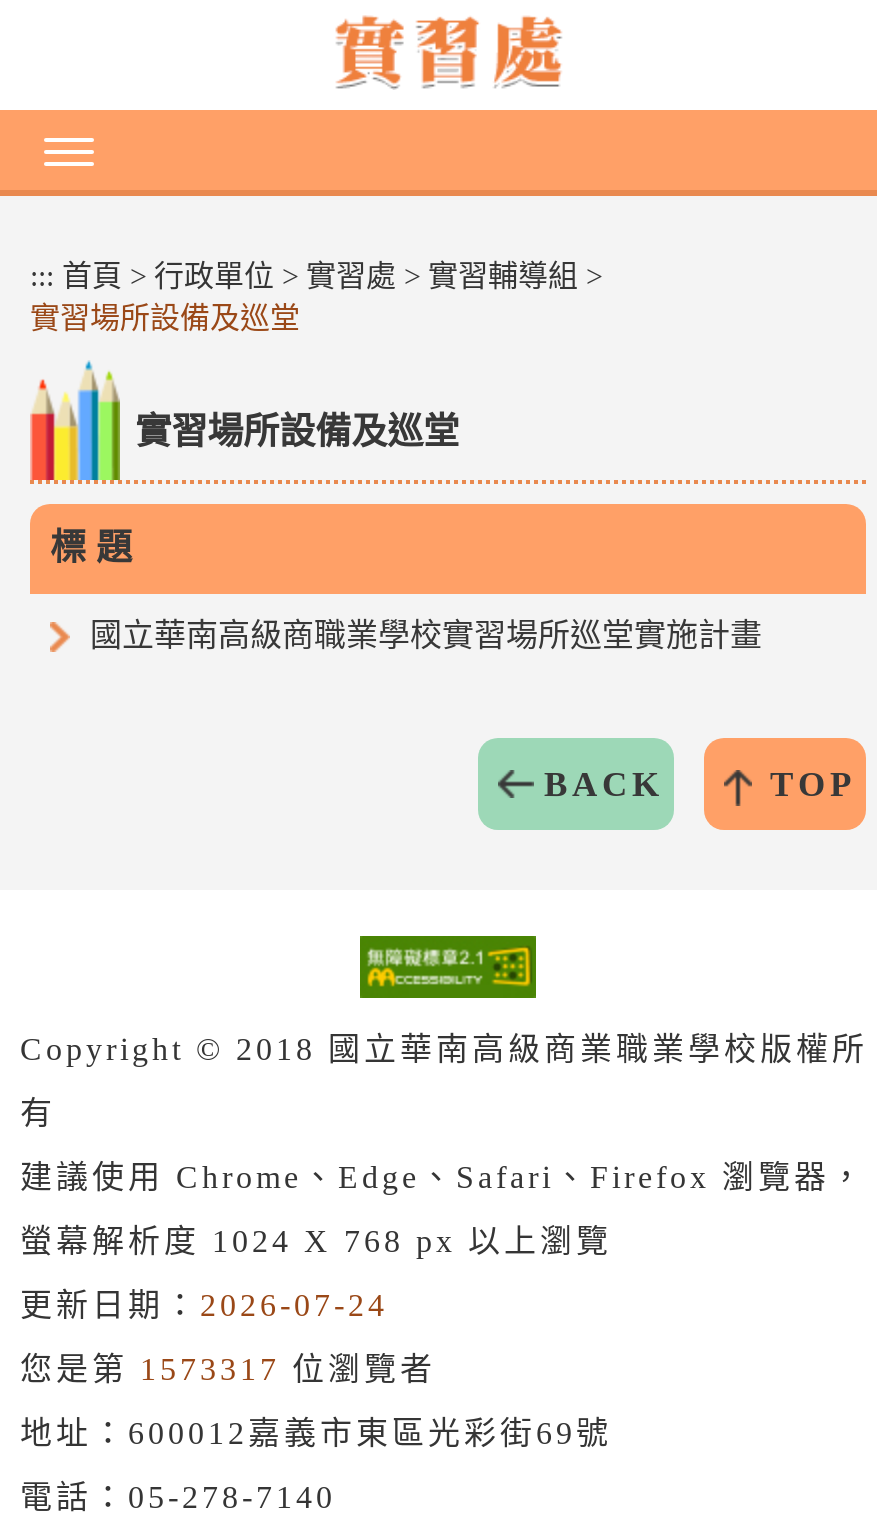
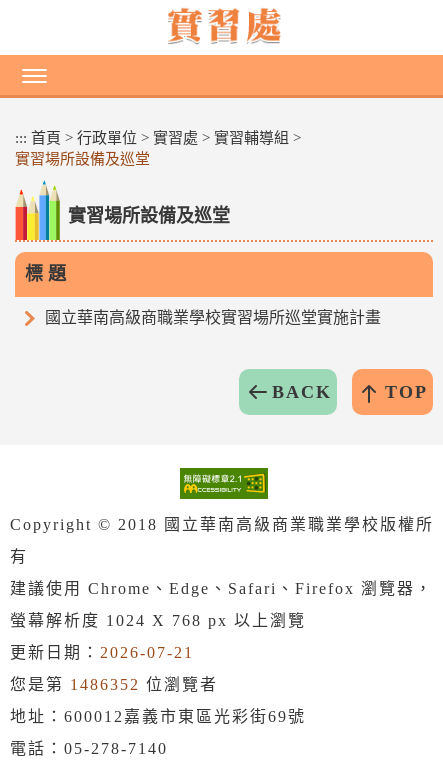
- 更新日期：2026-07-24
+ 更新日期：2026-07-21

- 您是第1573317位瀏覽者
+ 您是第1486352位瀏覽者
